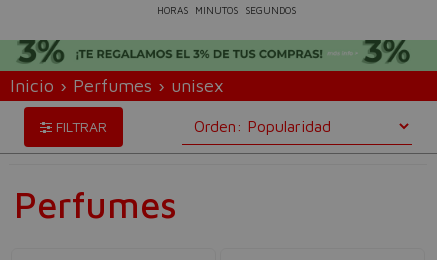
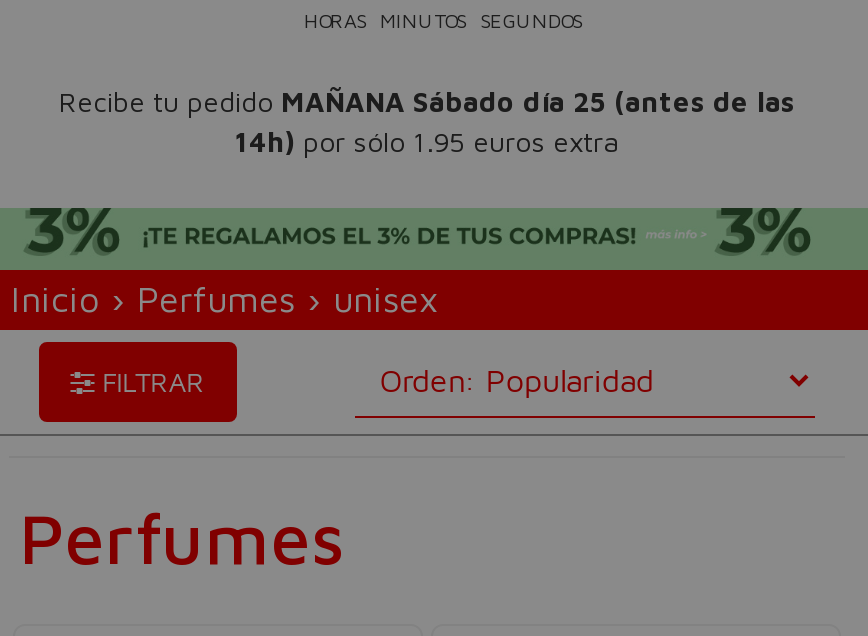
+ Recibe tu pedido MAÑANA Sábado día 25 (antes de las
+ 14h) por sólo 1.95 euros extra
